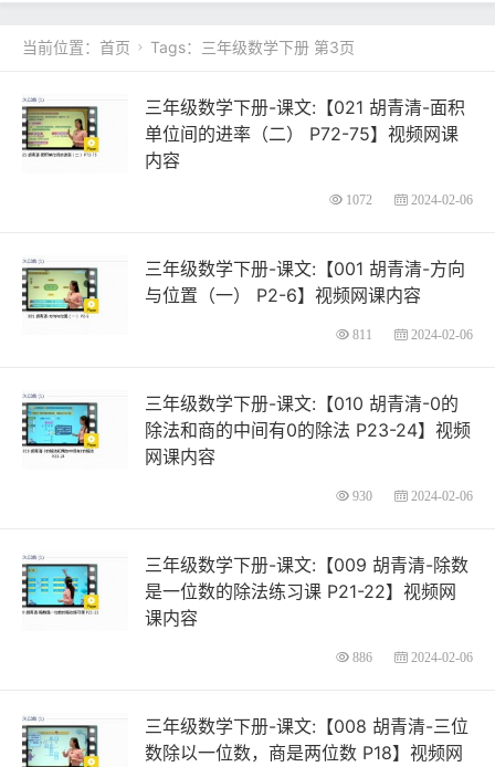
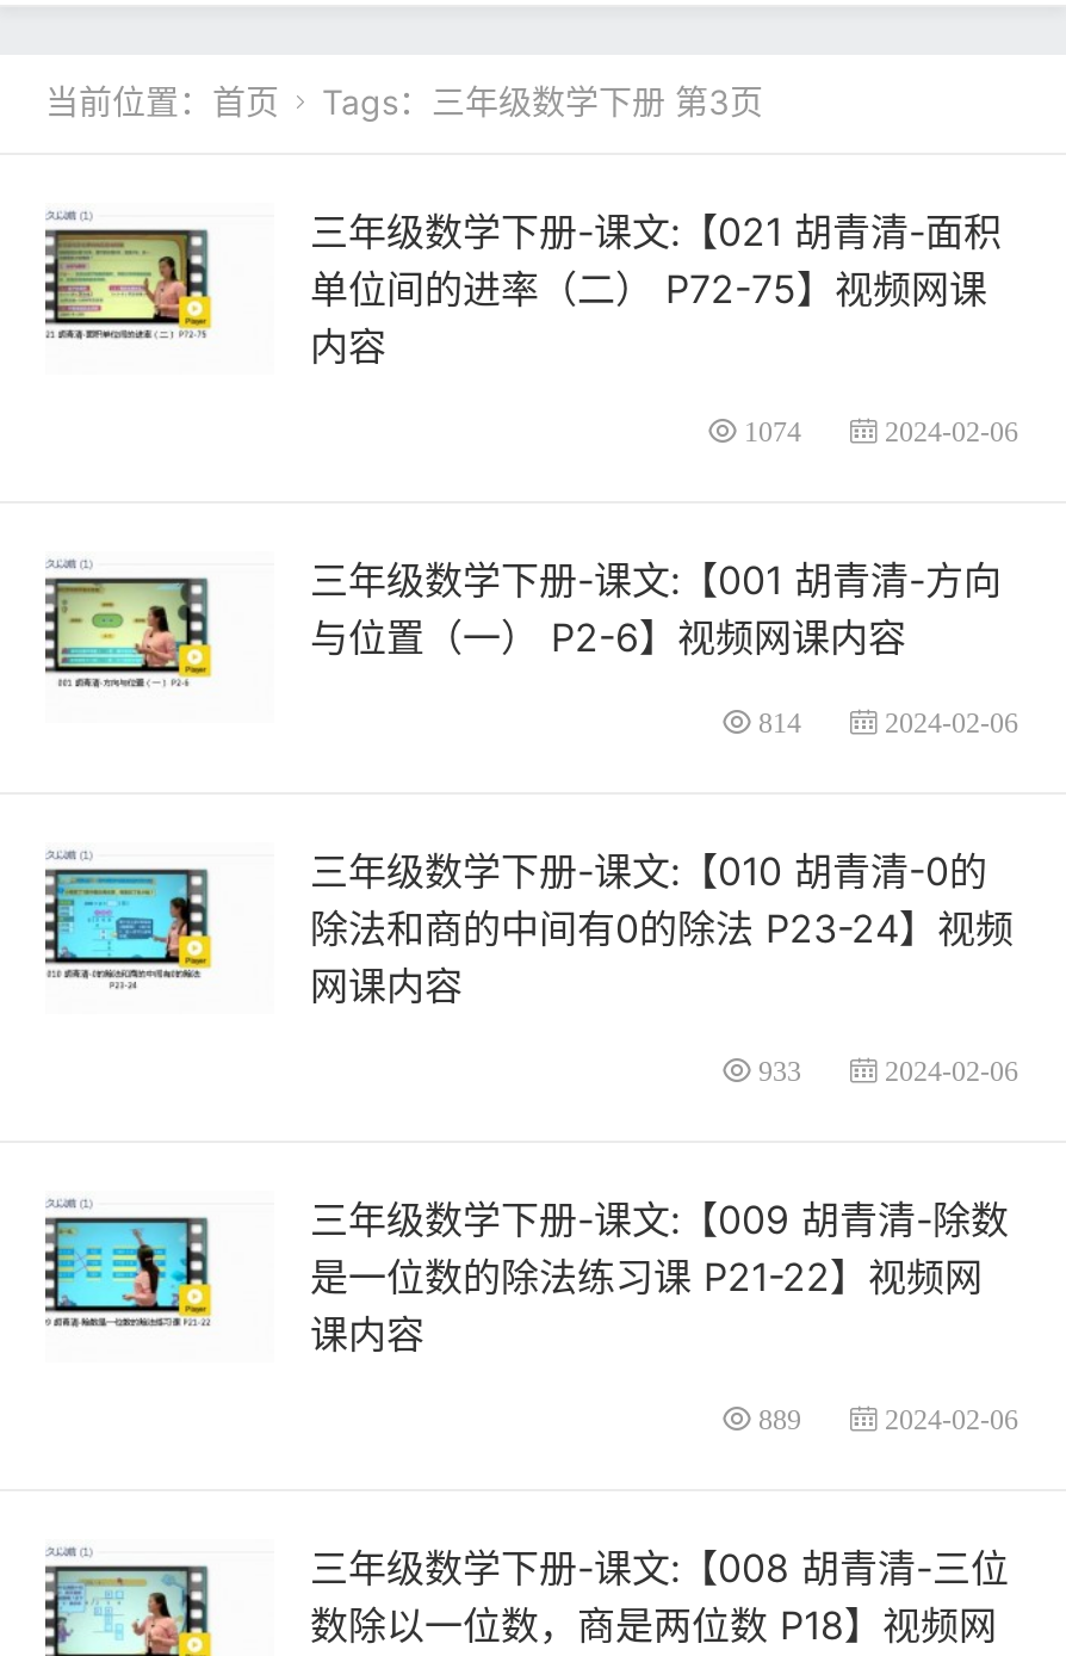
- 1072
+ 1074

- 811
+ 814

- 930
+ 933

- 886
+ 889
